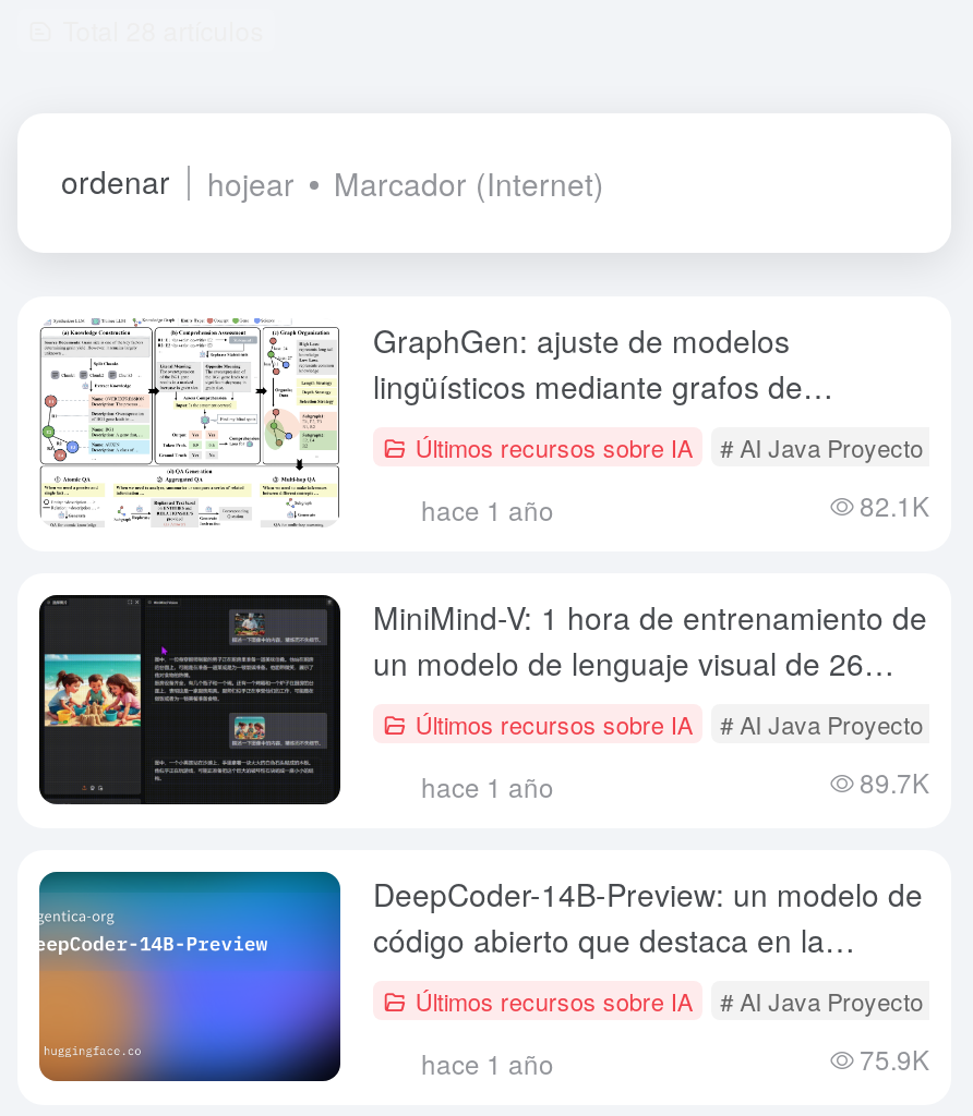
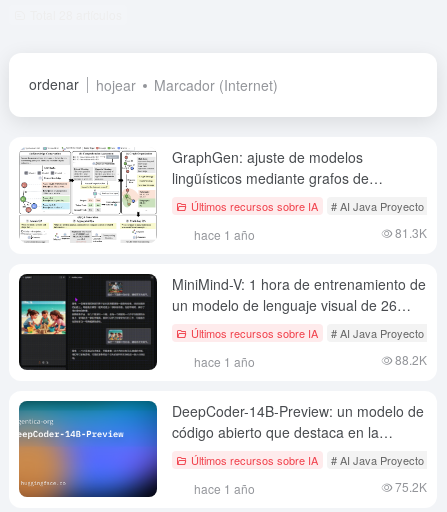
- 82.1K
+ 81.3K

- 89.7K
+ 88.2K

- 75.9K
+ 75.2K
